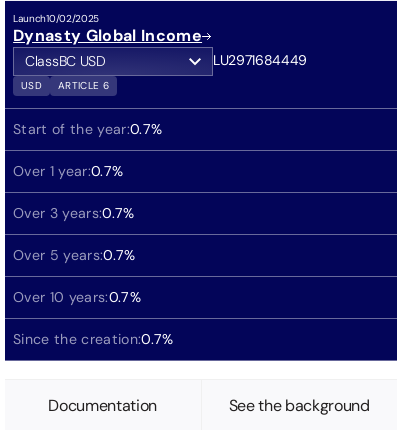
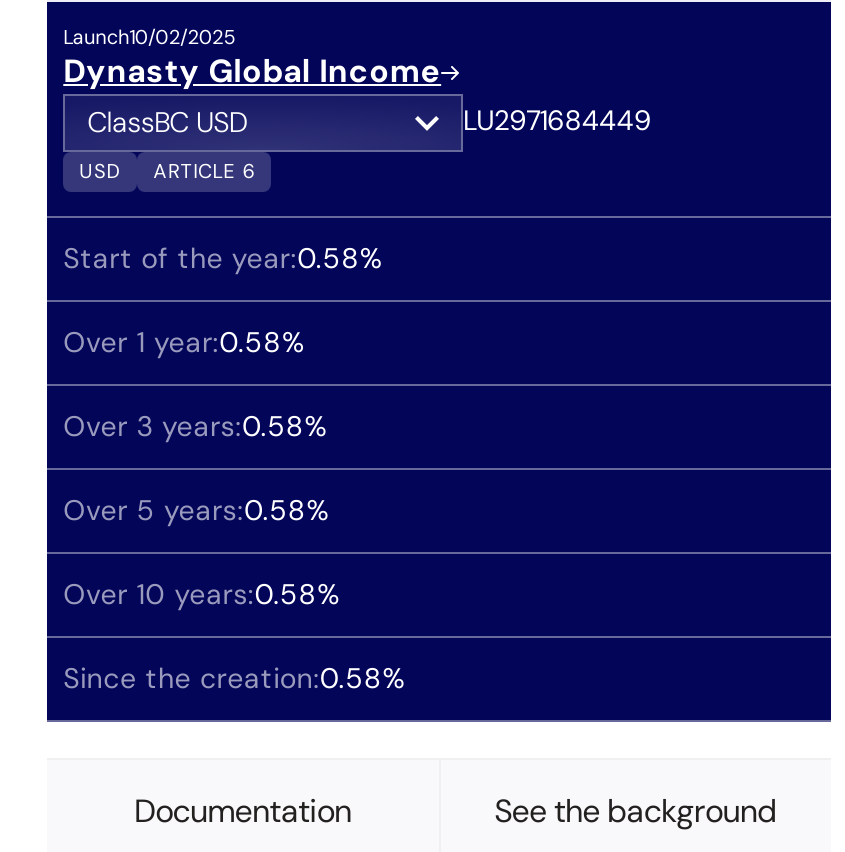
- Start of the year:0.7%
+ Start of the year:0.58%

- Over 1 year:0.7%
+ Over 1 year:0.58%

- Over 3 years:0.7%
+ Over 3 years:0.58%

- Over 5 years:0.7%
+ Over 5 years:0.58%

- Over 10 years:0.7%
+ Over 10 years:0.58%

- Since the creation:0.7%
+ Since the creation:0.58%
